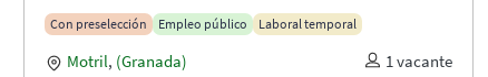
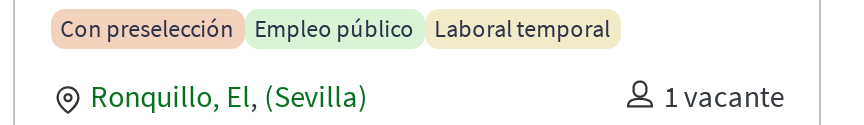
- Motril, (Granada)
+ Ronquillo, El, (Sevilla)
